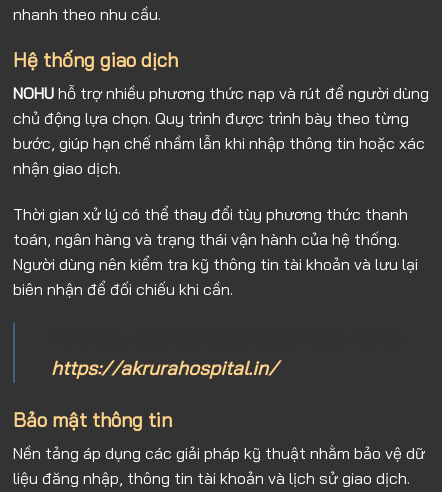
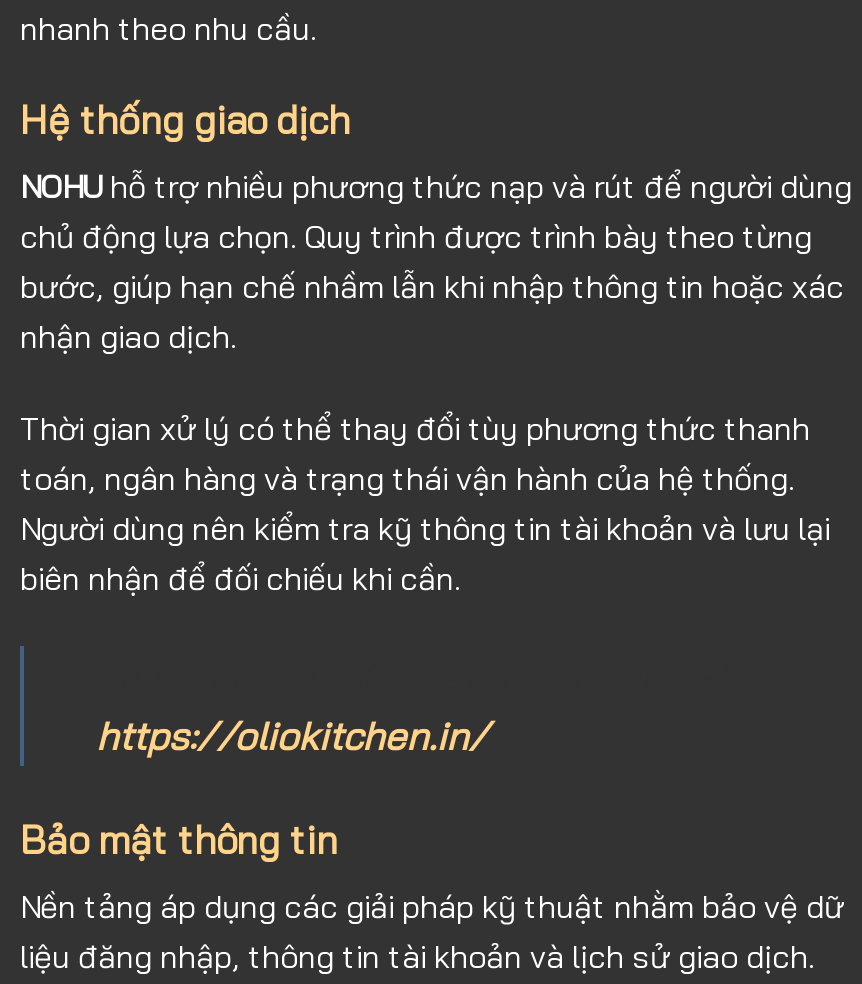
- https://akrurahospital.in/
+ https://oliokitchen.in/
